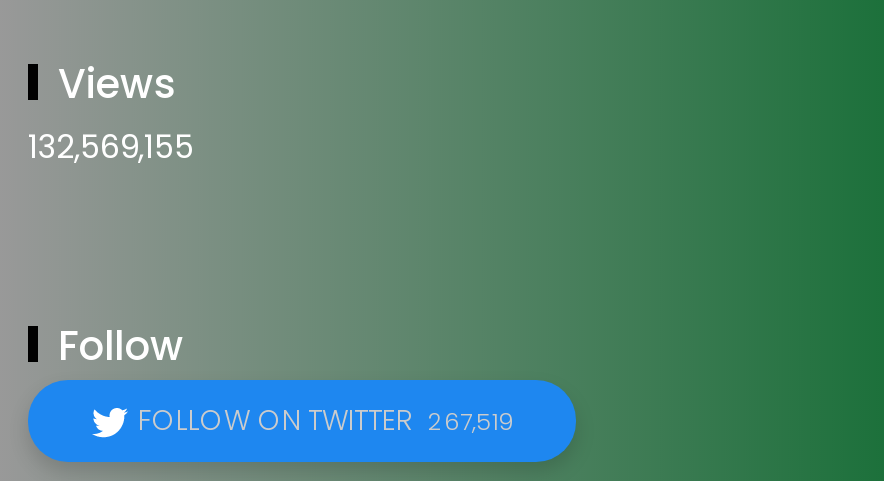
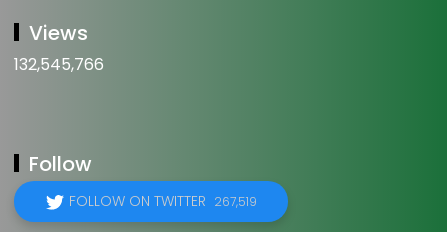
- 132,569,155
+ 132,545,766
